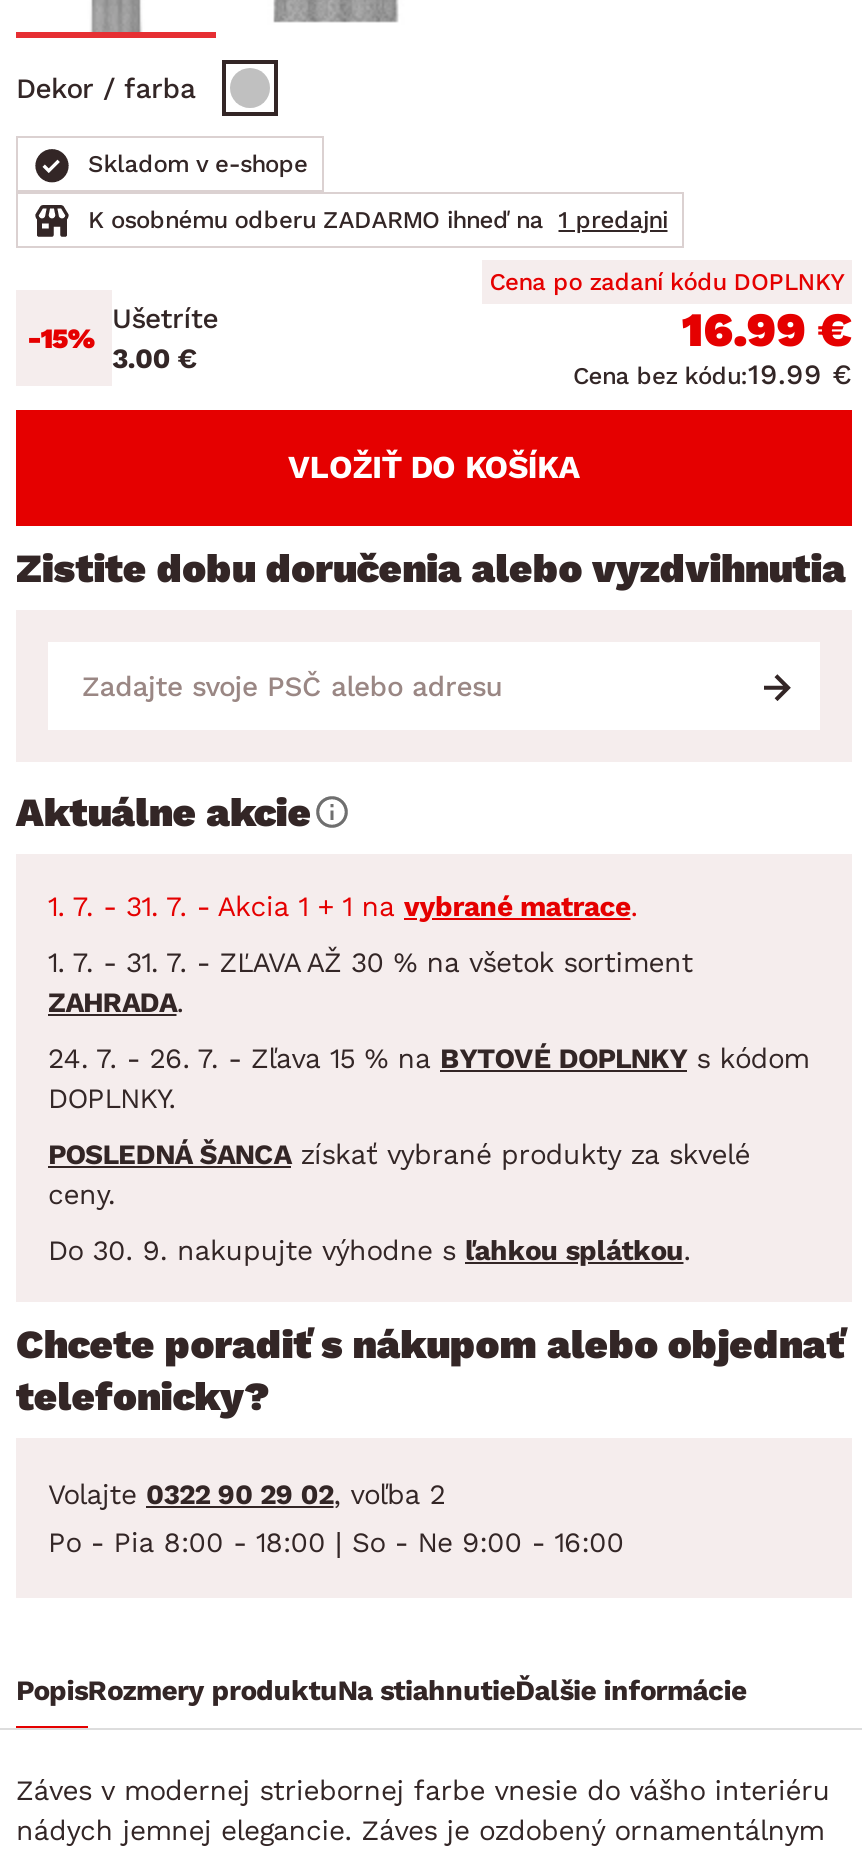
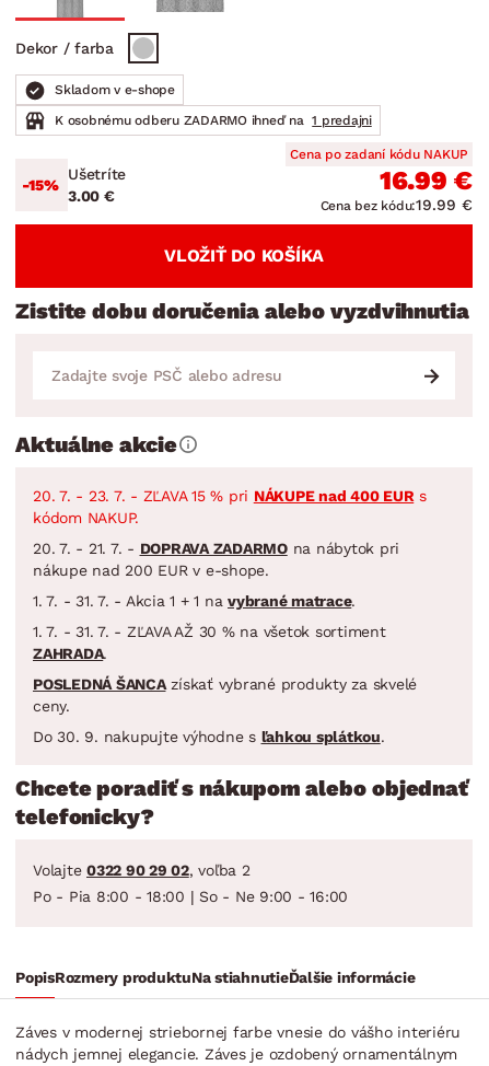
- Cena po zadaní kódu DOPLNKY
+ Cena po zadaní kódu NAKUP

+ 20. 7. - 23. 7. - ZĽAVA 15 % pri NÁKUPE nad 400 EUR s
+ kódom NAKUP.
+ 20. 7. - 21. 7. - DOPRAVA ZADARMO na nábytok pri
+ nákupe nad 200 EUR v e-shope.

moved down: 1. 7. - 31. 7. - Akcia 1 + 1 na vybrané matrace. | 1. 7. - 31. 7. - ZĽAVA AŽ 30 % na všetok sortiment | ZAHRADA.

- 24. 7. - 26. 7. - Zľava 15 % na BYTOVÉ DOPLNKY s kódom
- DOPLNKY.
